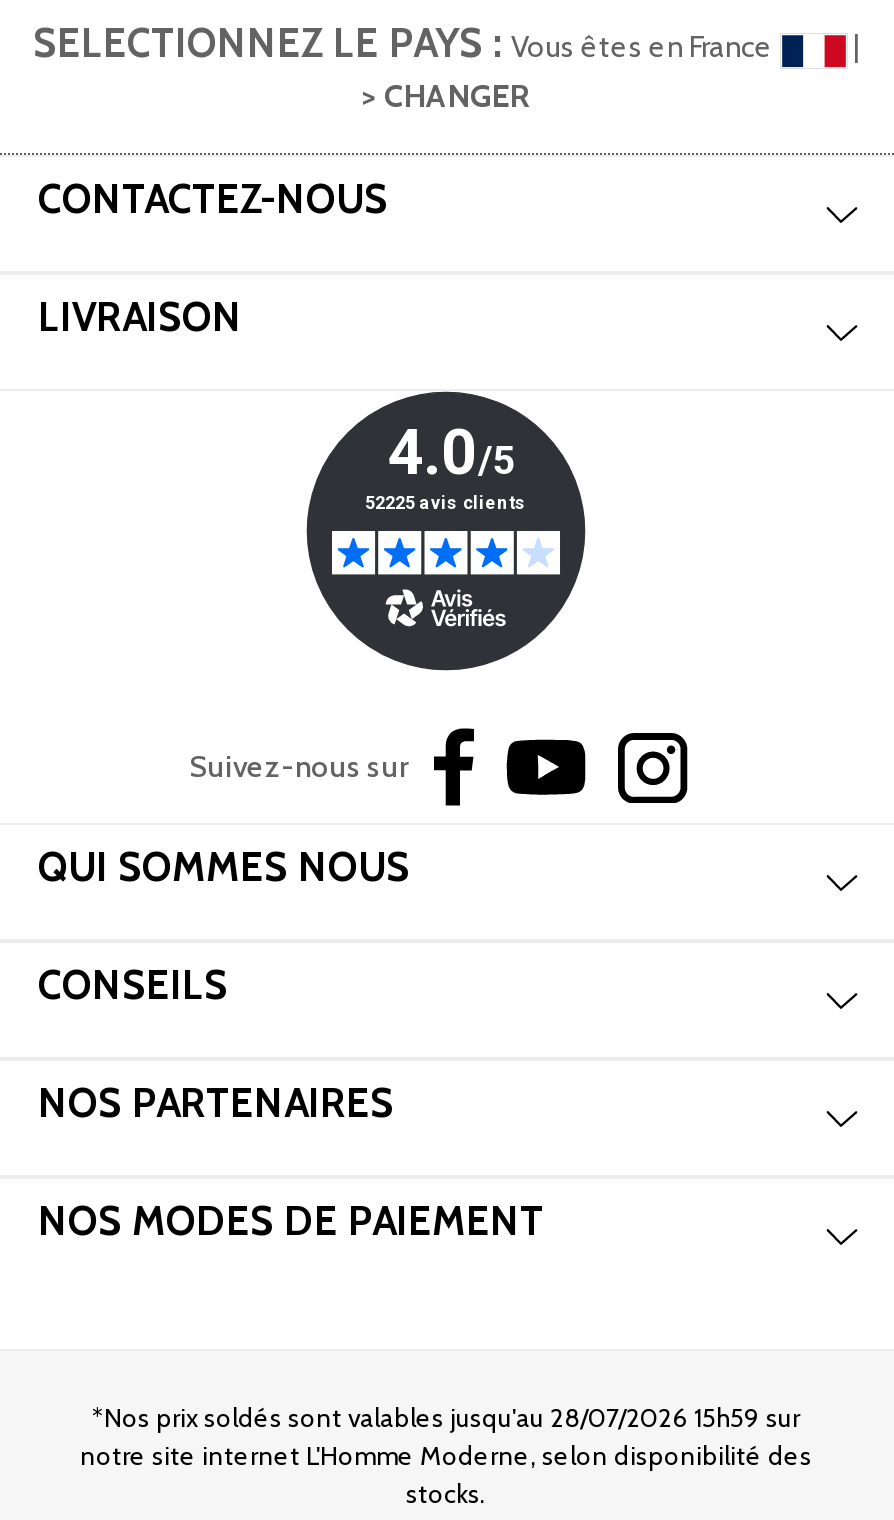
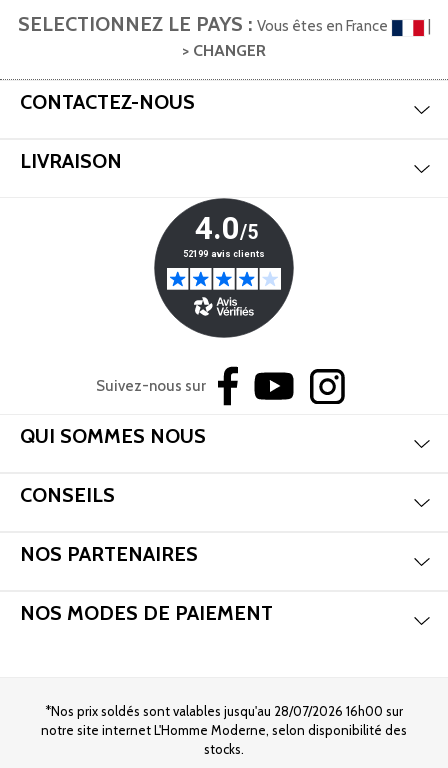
- *Nos prix soldés sont valables jusqu'au 28/07/2026 15h59 sur
+ *Nos prix soldés sont valables jusqu'au 28/07/2026 16h00 sur
